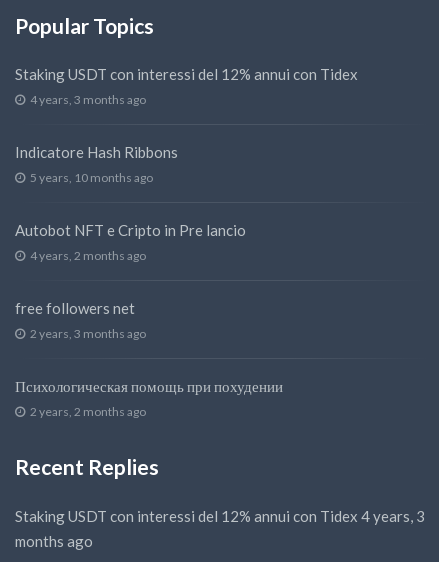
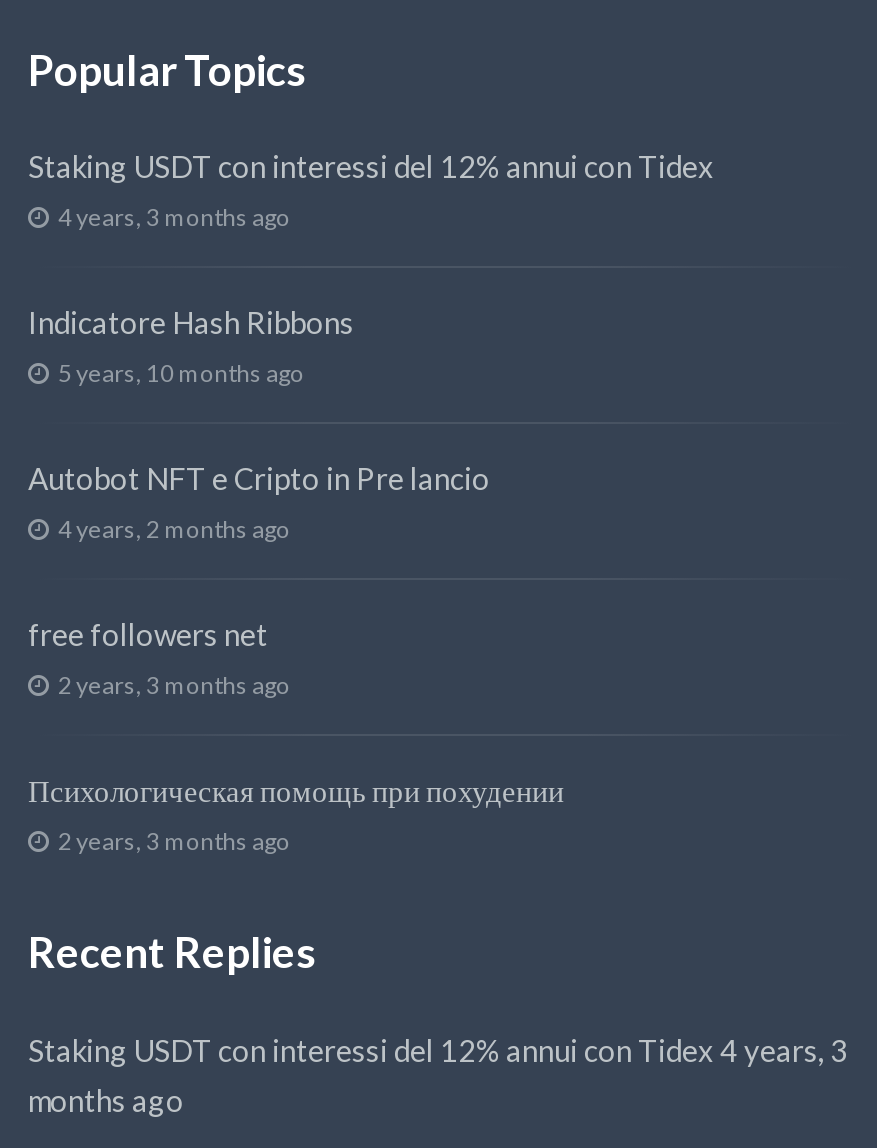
- 2 years, 2 months ago
+ 2 years, 3 months ago
